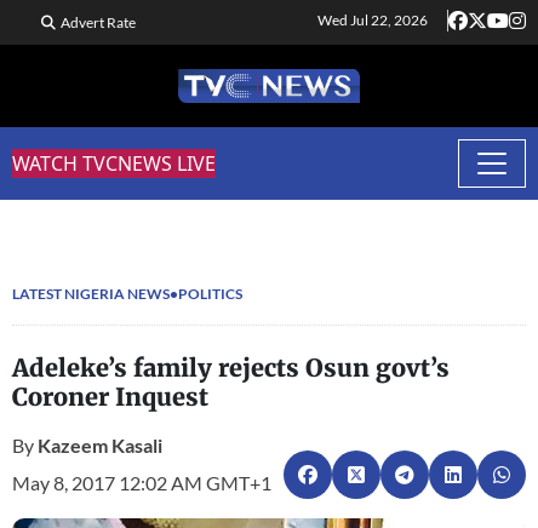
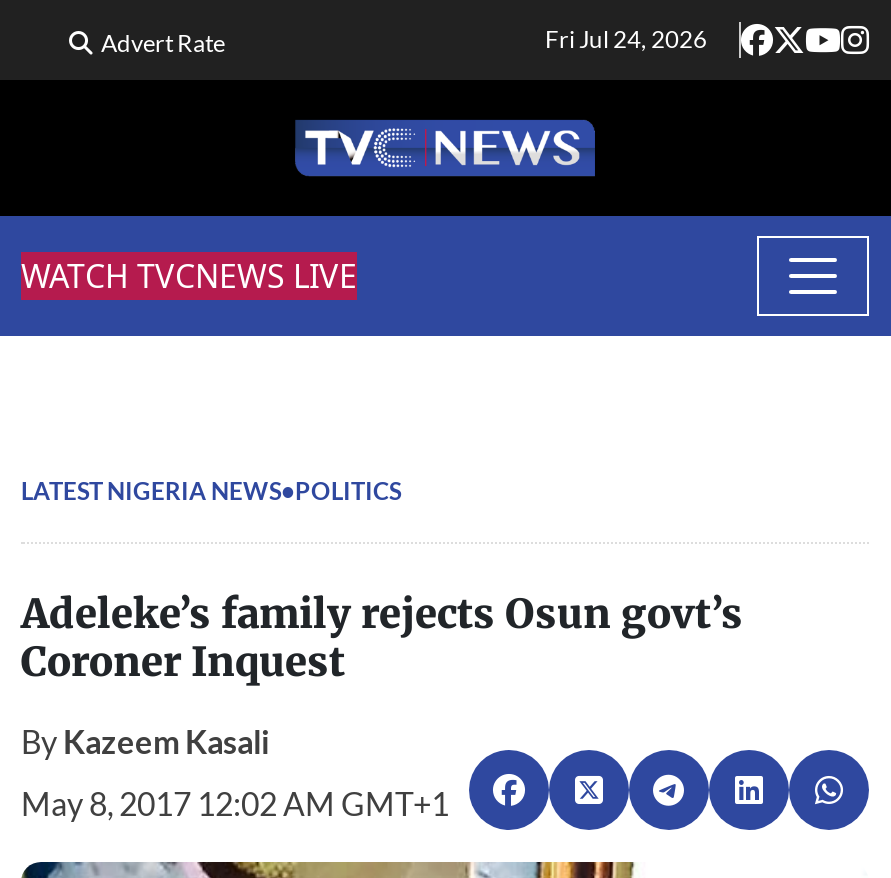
- Wed Jul 22, 2026
+ Fri Jul 24, 2026
